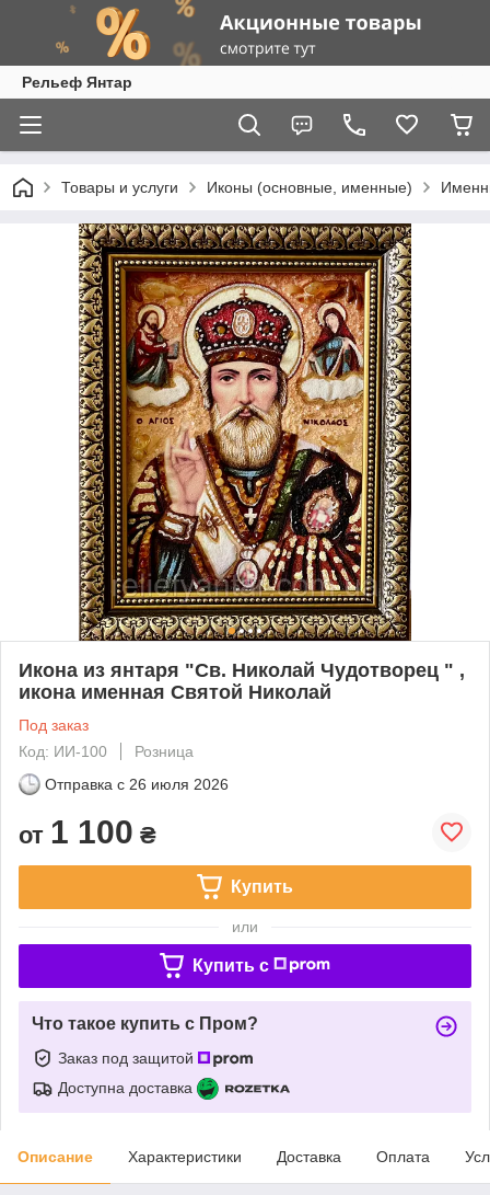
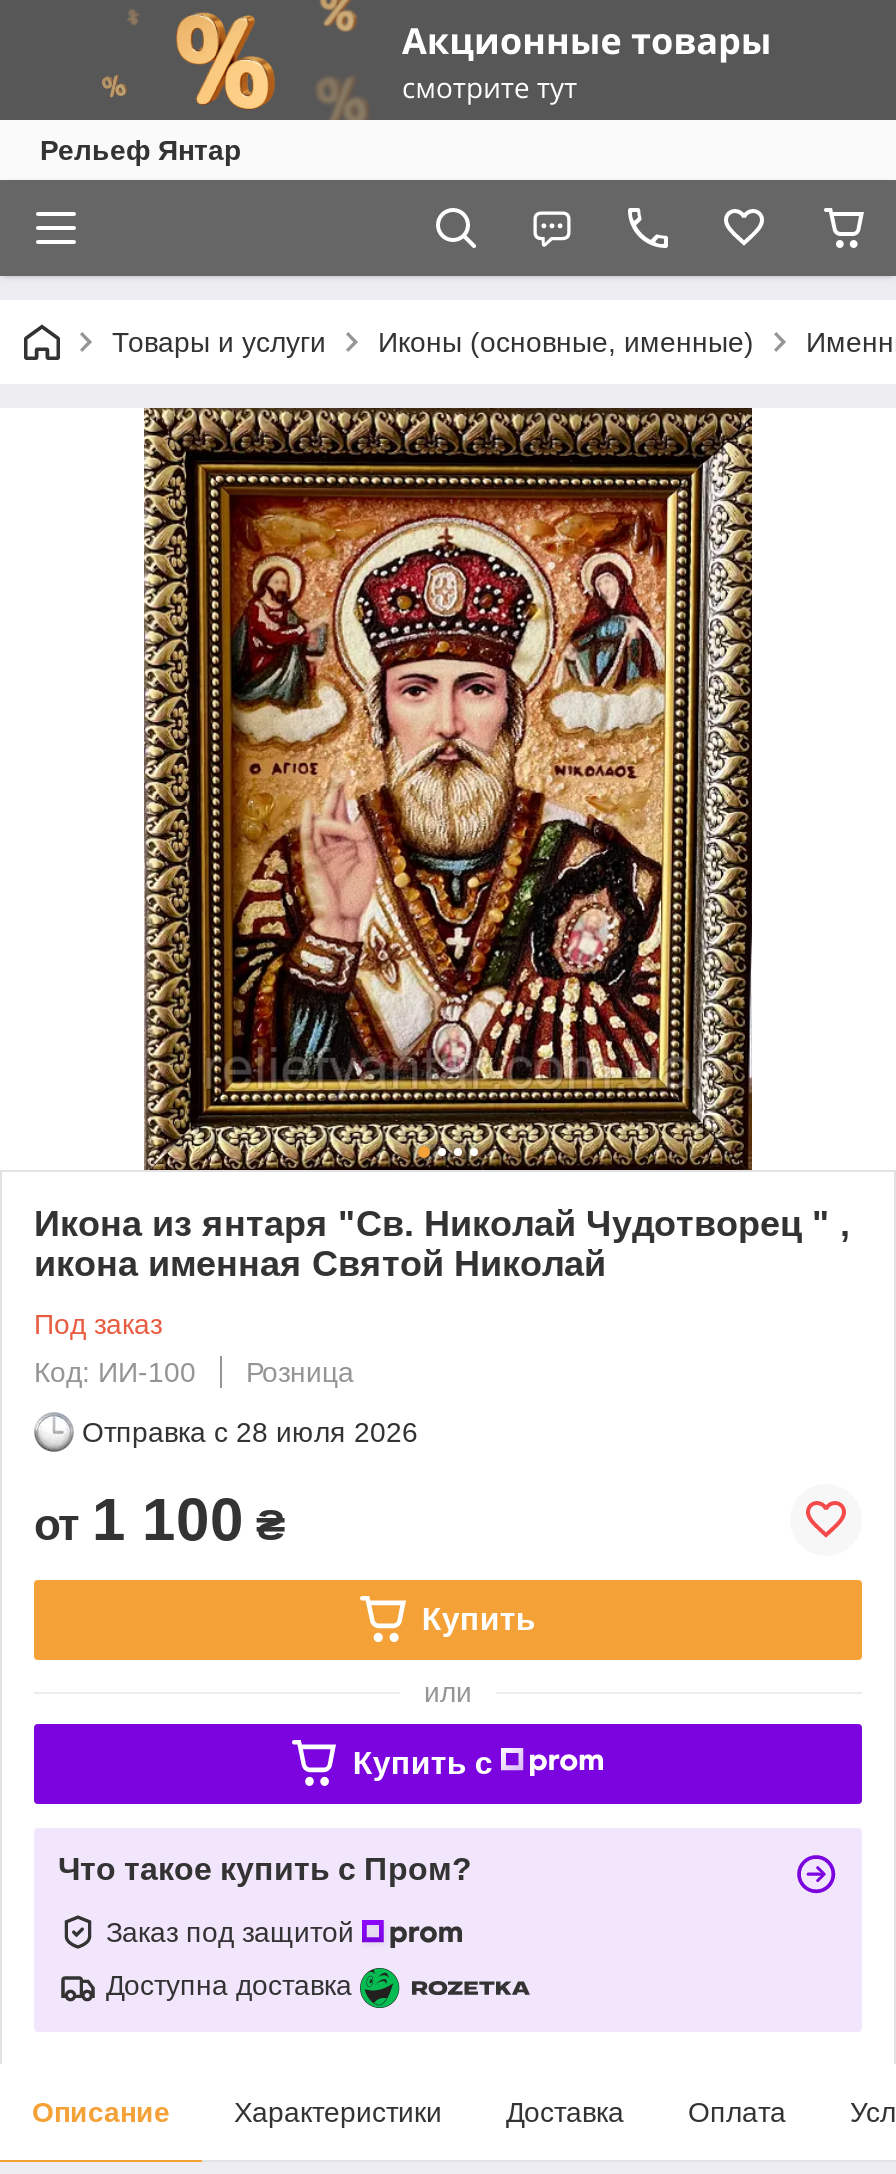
- Отправка с 26 июля 2026
+ Отправка с 28 июля 2026
